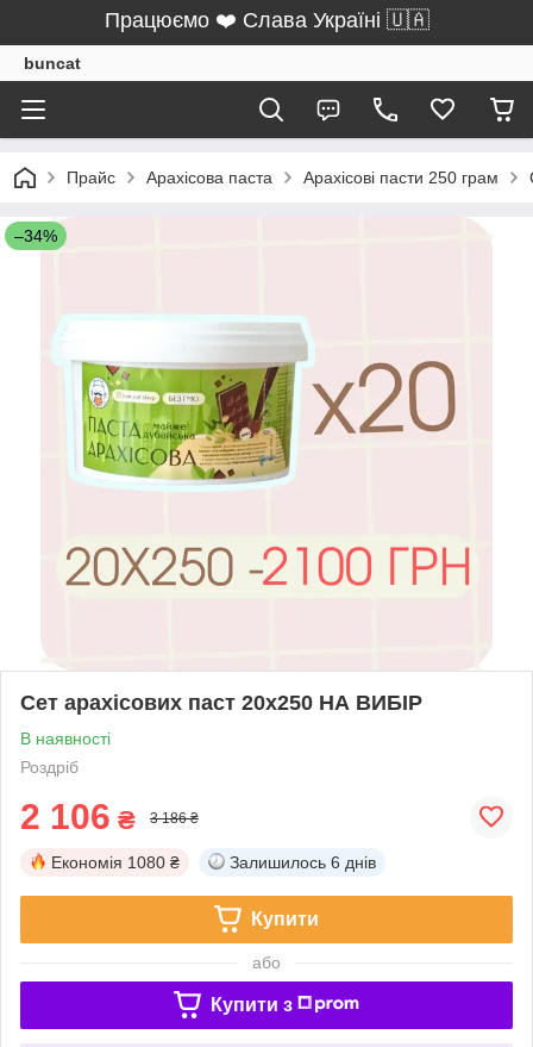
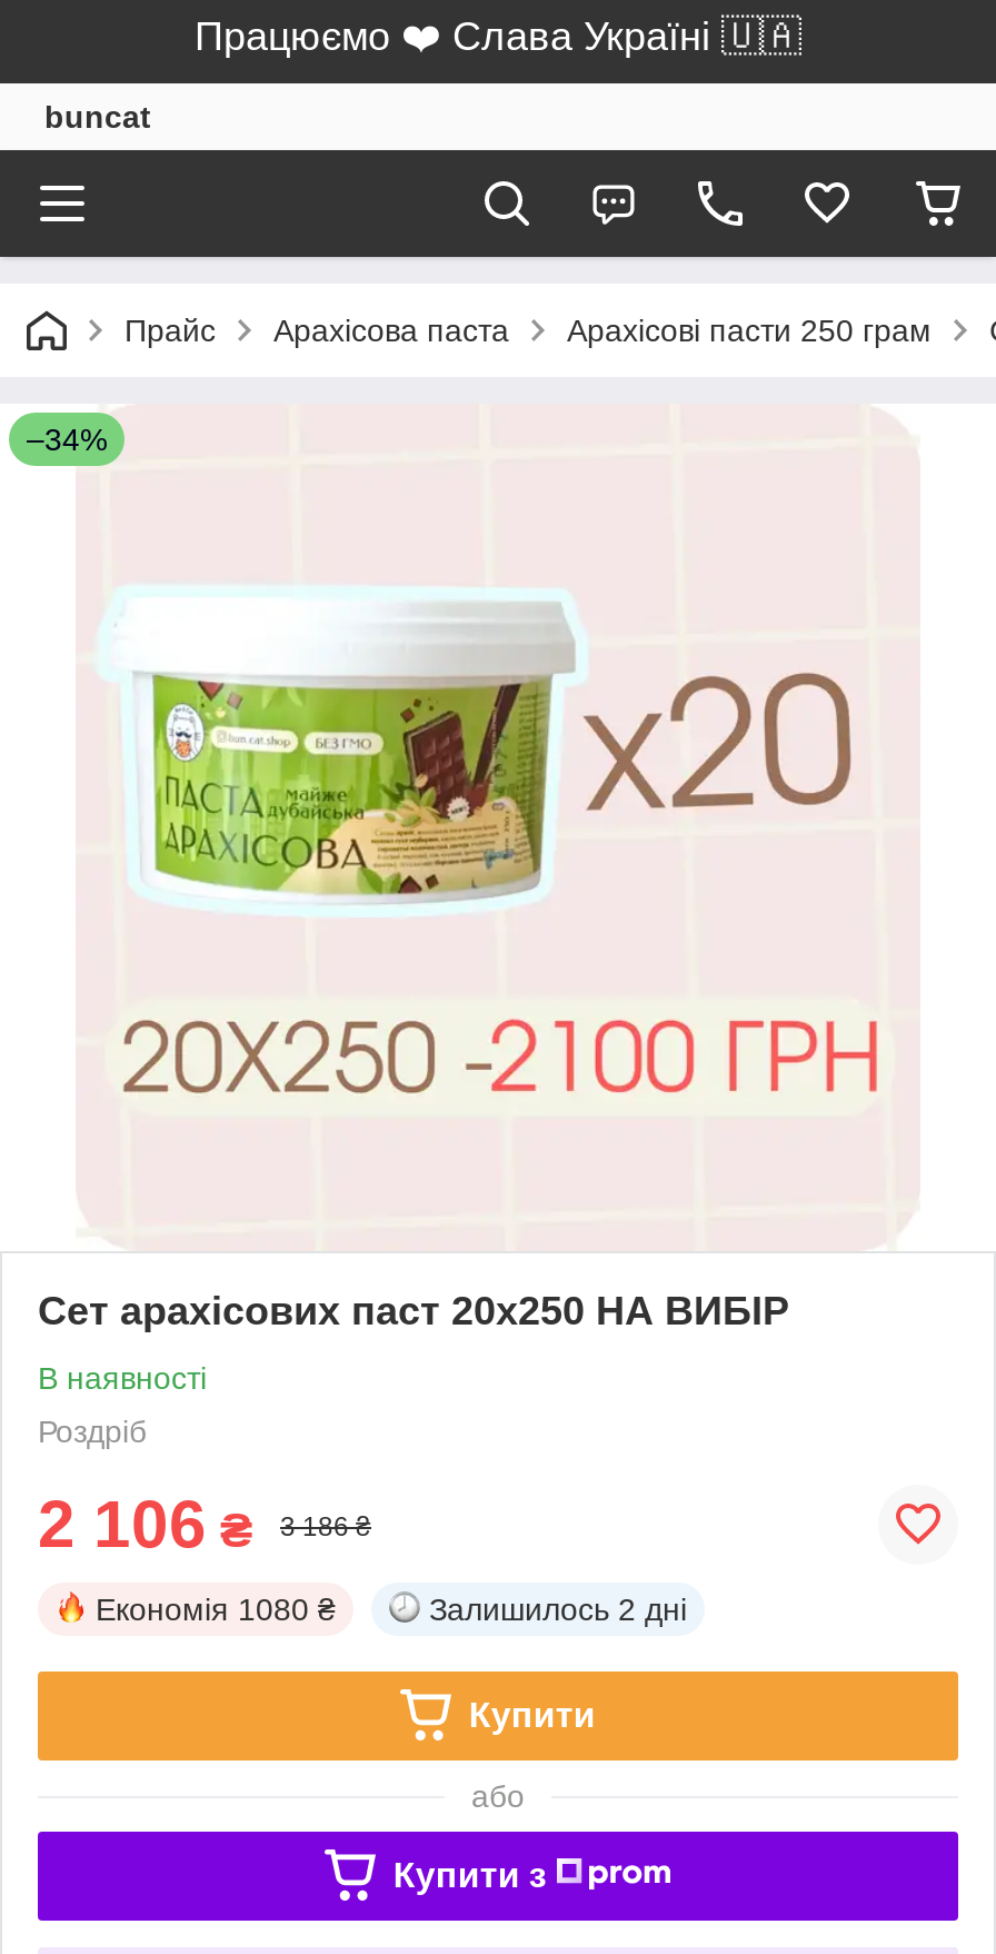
- Залишилось 6 днів
+ Залишилось 2 дні
